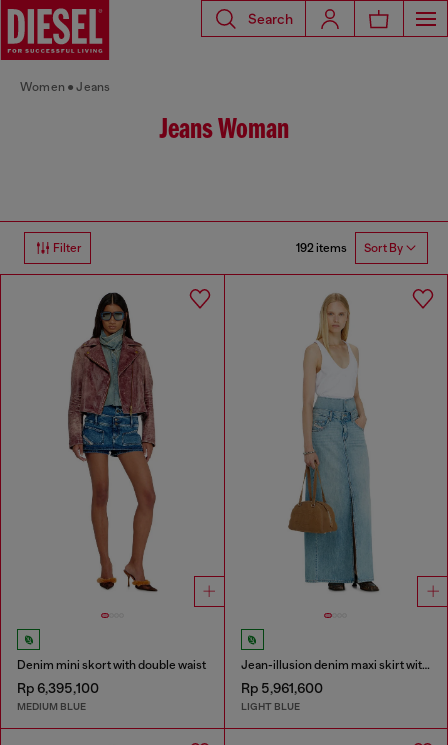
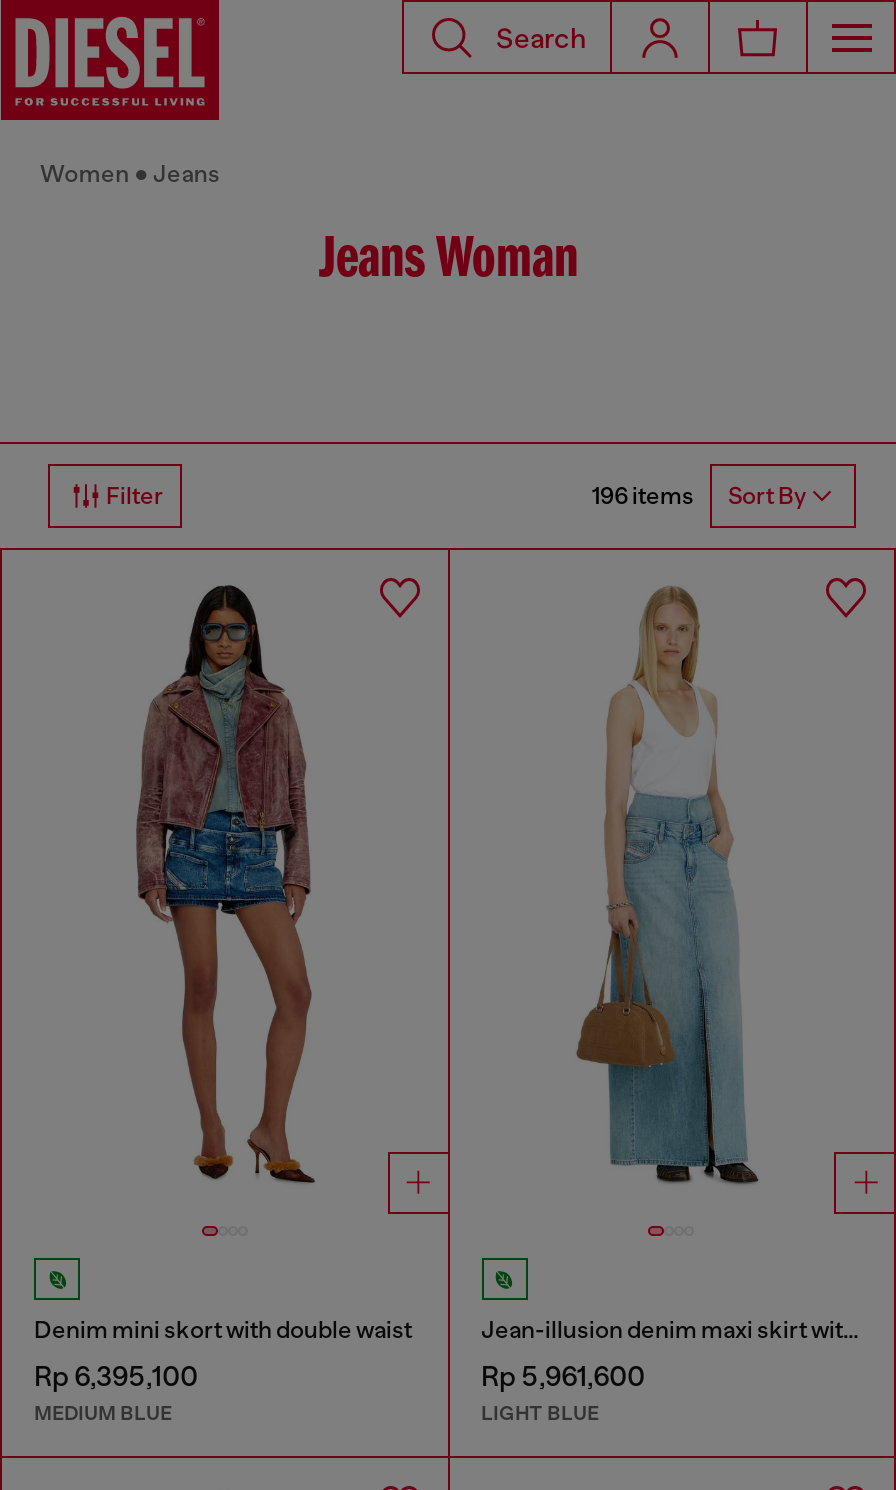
- 192 items Sort By
+ 196 items Sort By
